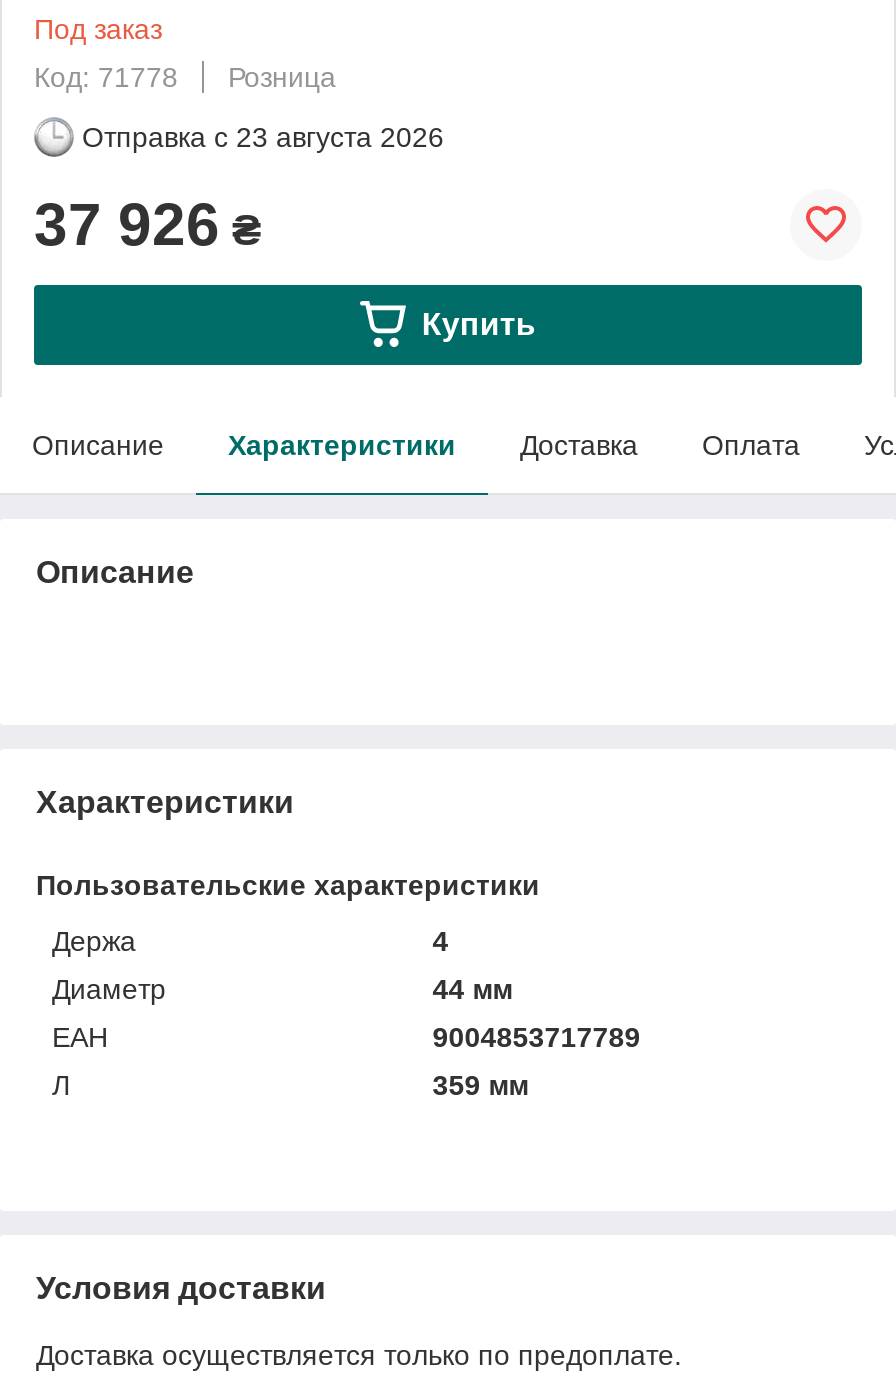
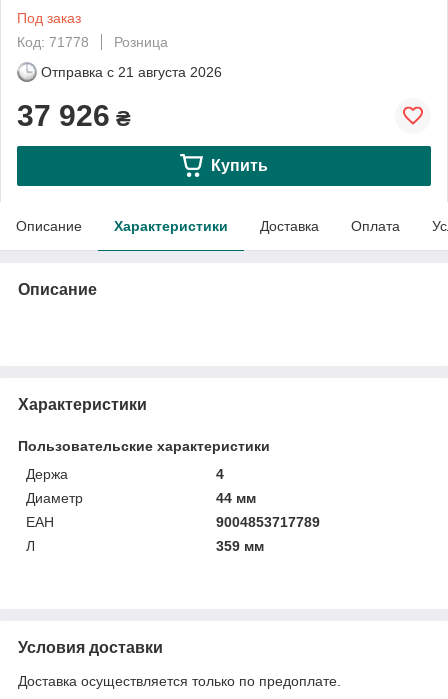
- Отправка с 23 августа 2026
+ Отправка с 21 августа 2026
